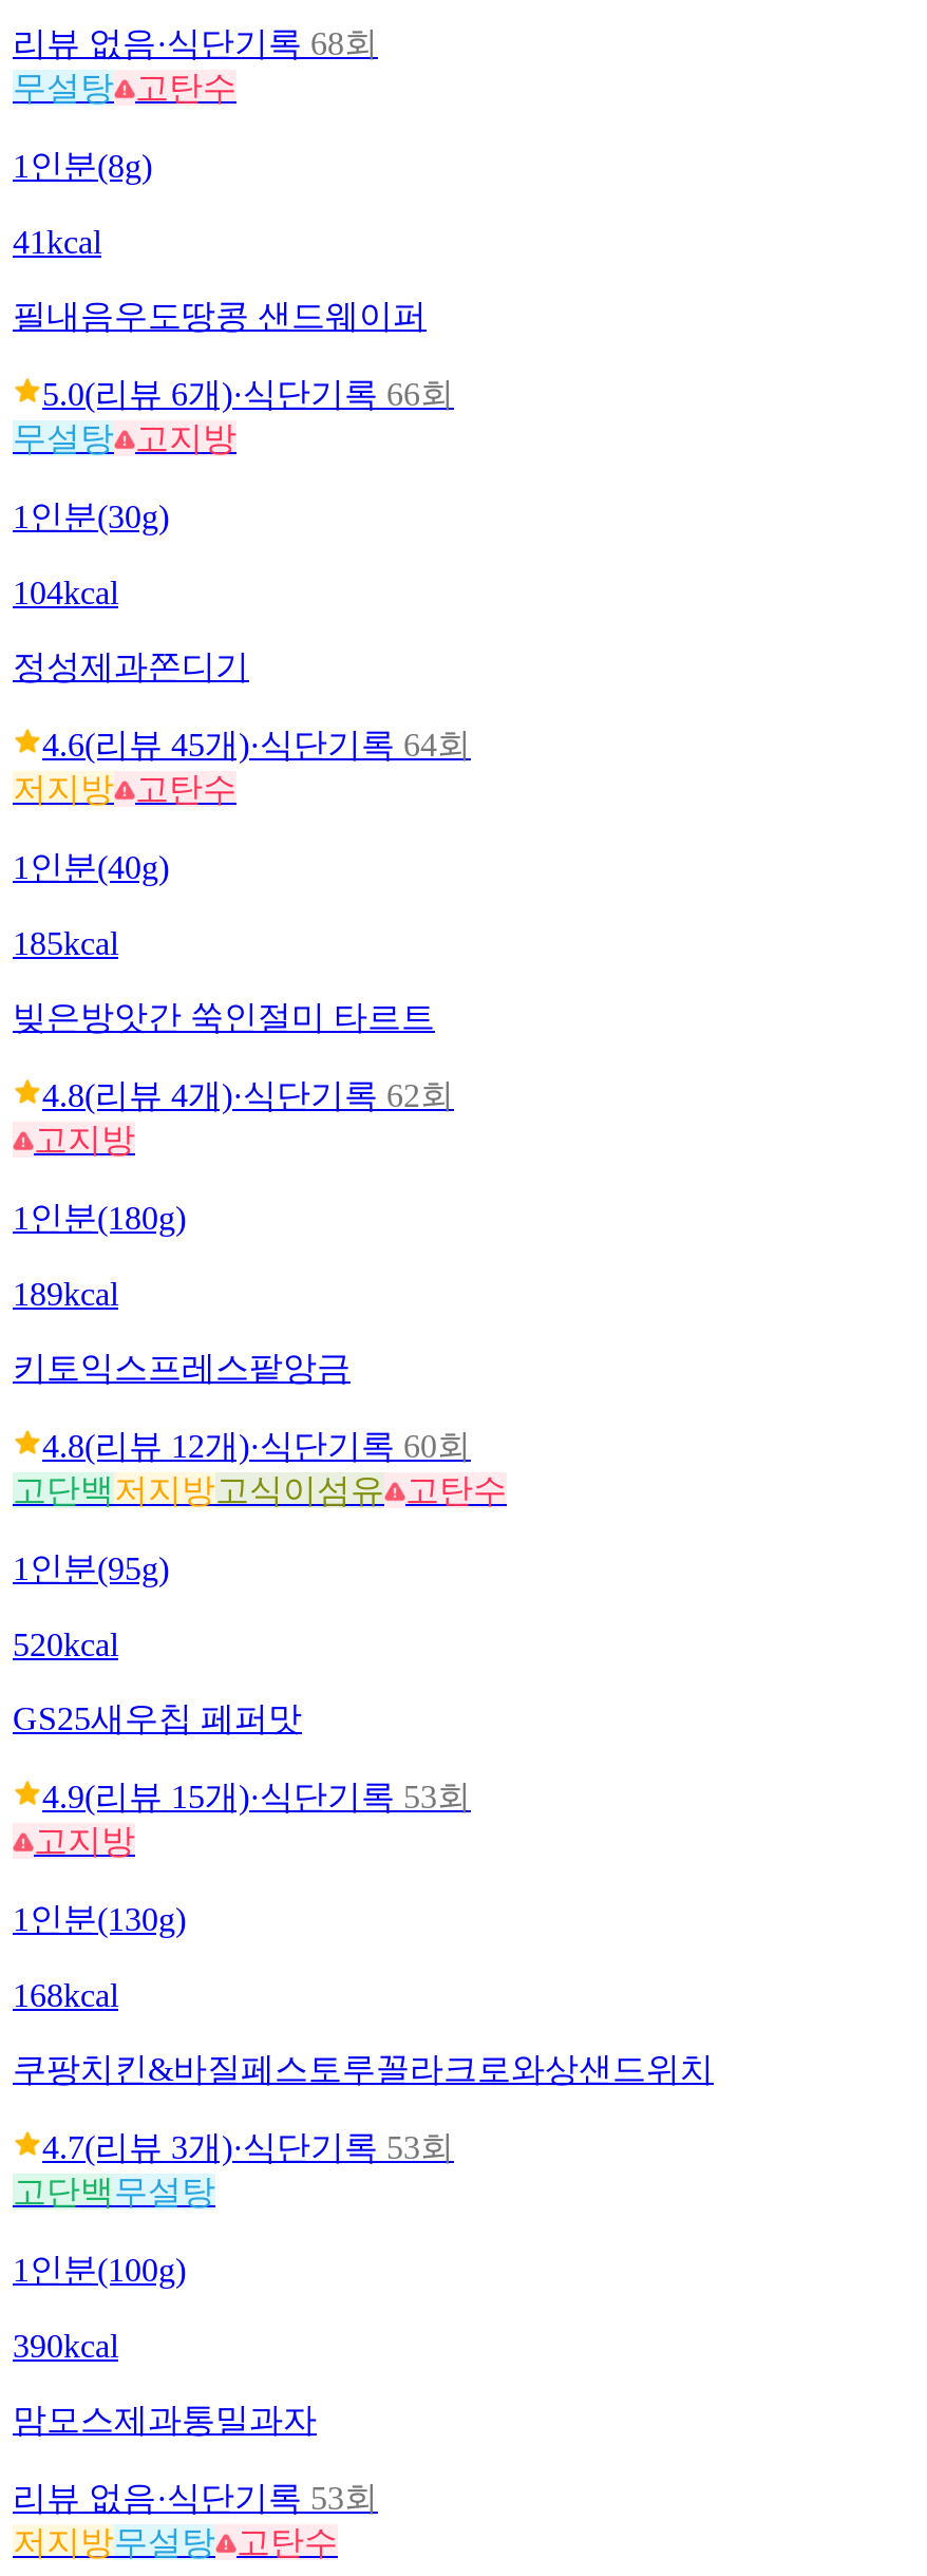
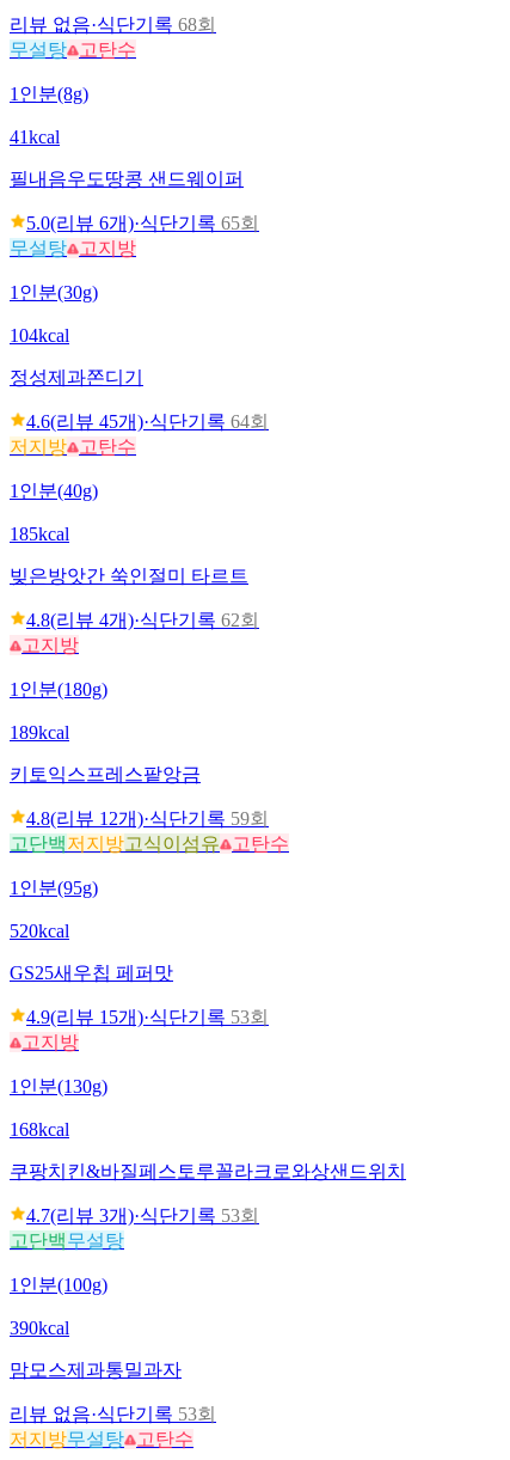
- 5.0(리뷰 6개)·식단기록 66회
+ 5.0(리뷰 6개)·식단기록 65회

- 4.8(리뷰 12개)·식단기록 60회
+ 4.8(리뷰 12개)·식단기록 59회
